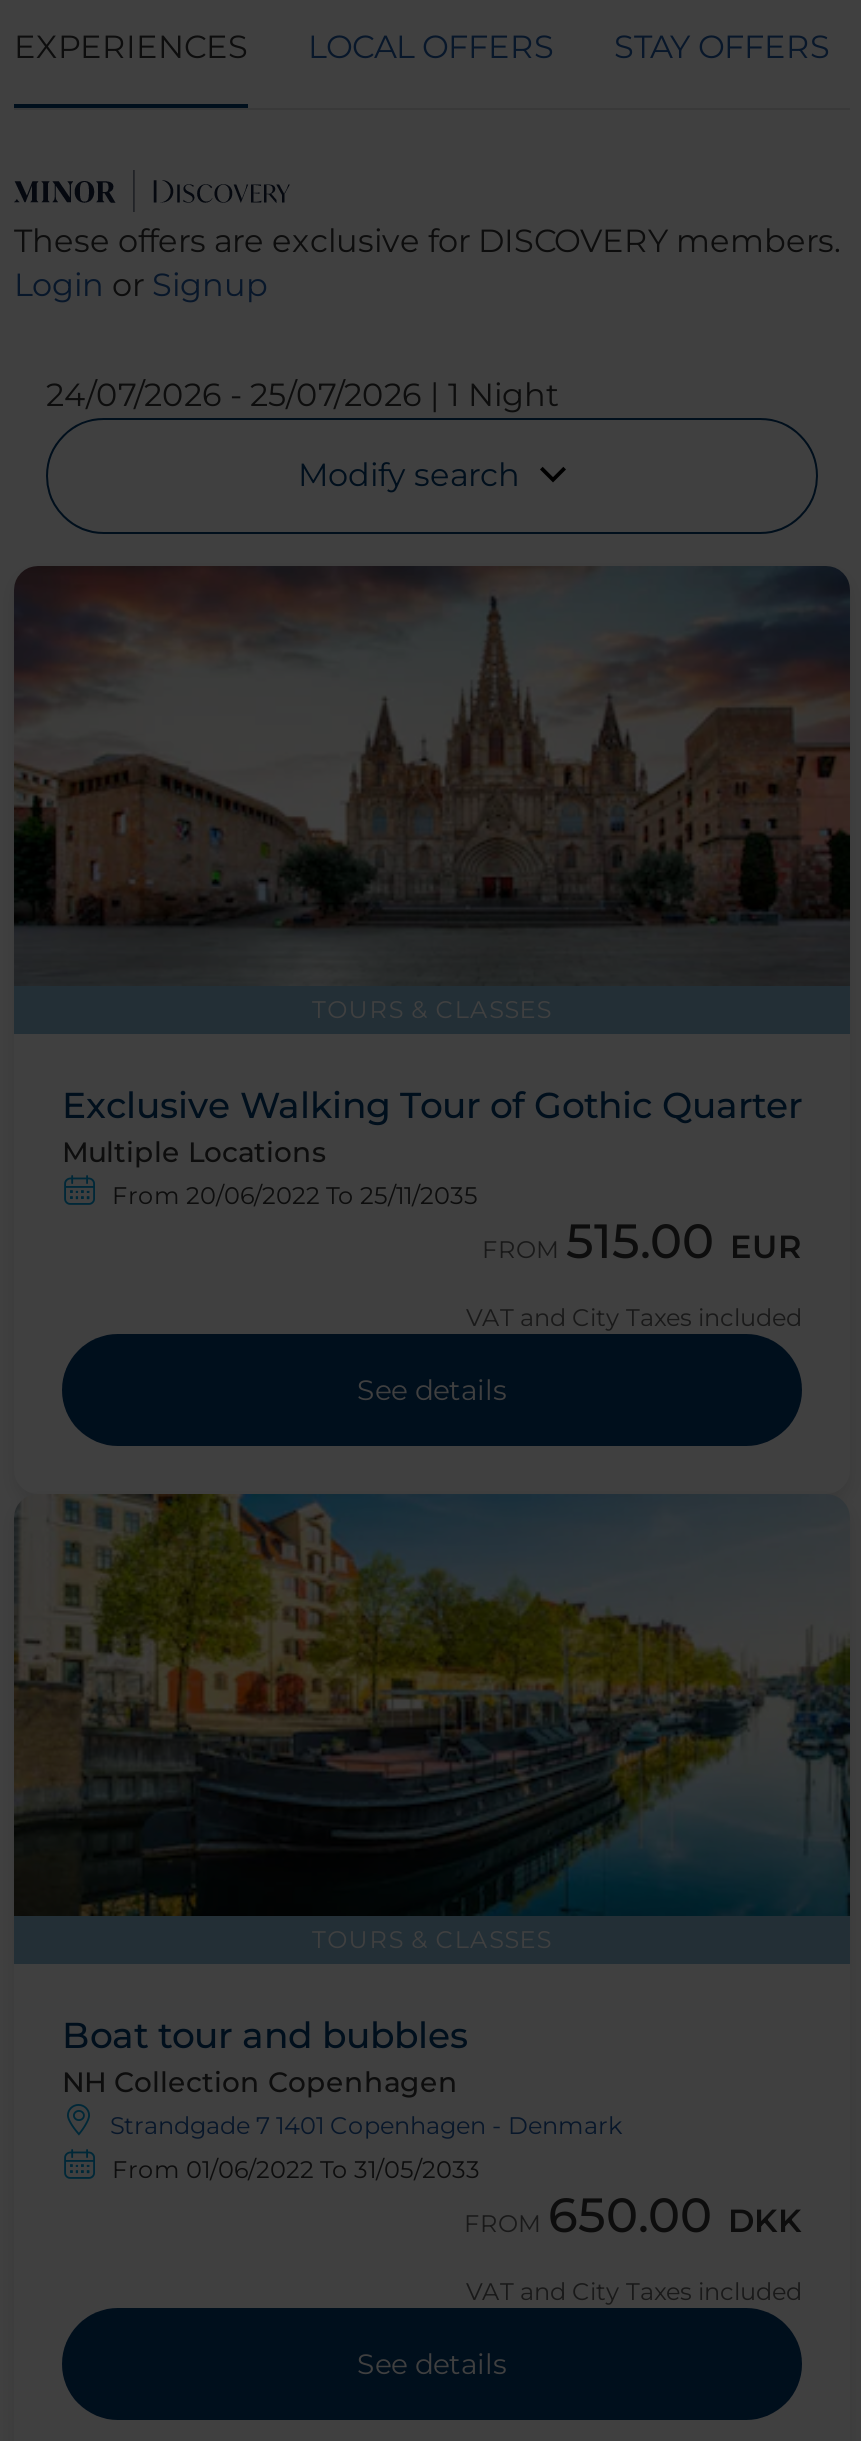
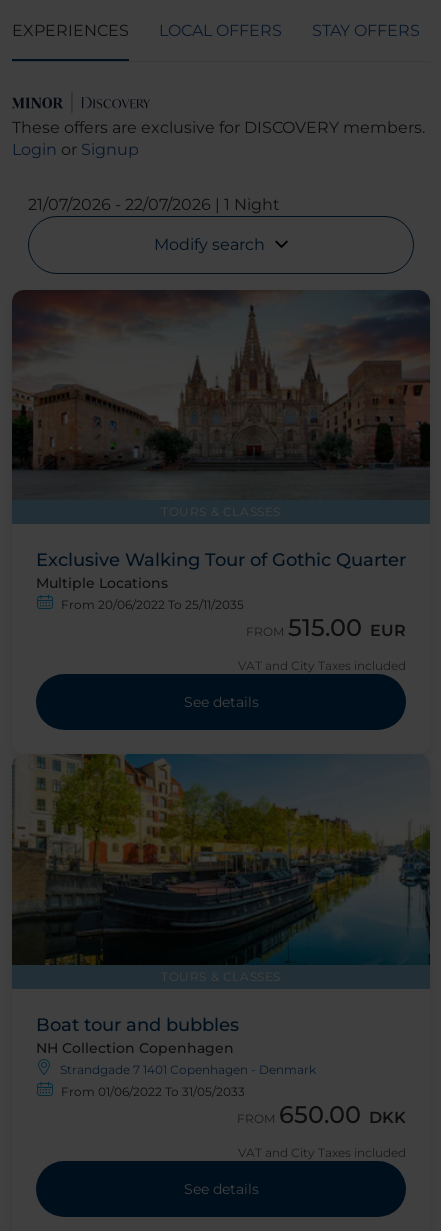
- 24/07/2026
+ 21/07/2026

- 25/07/2026
+ 22/07/2026
